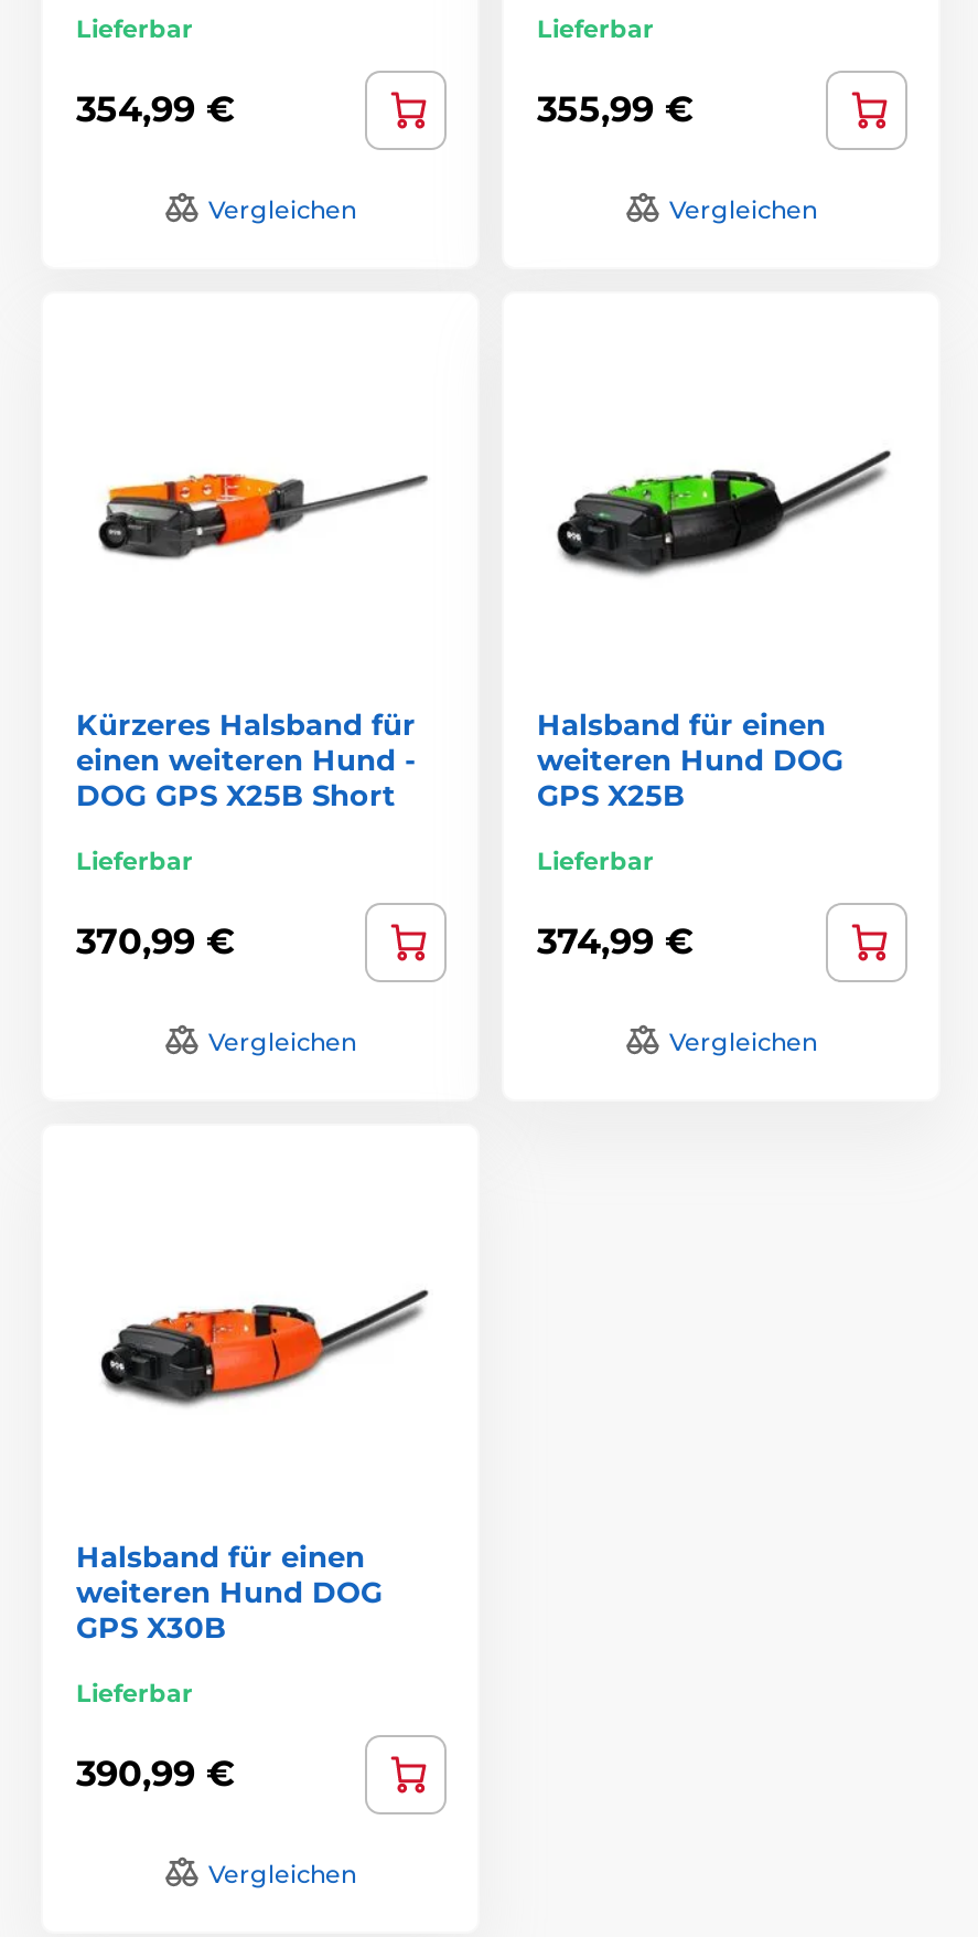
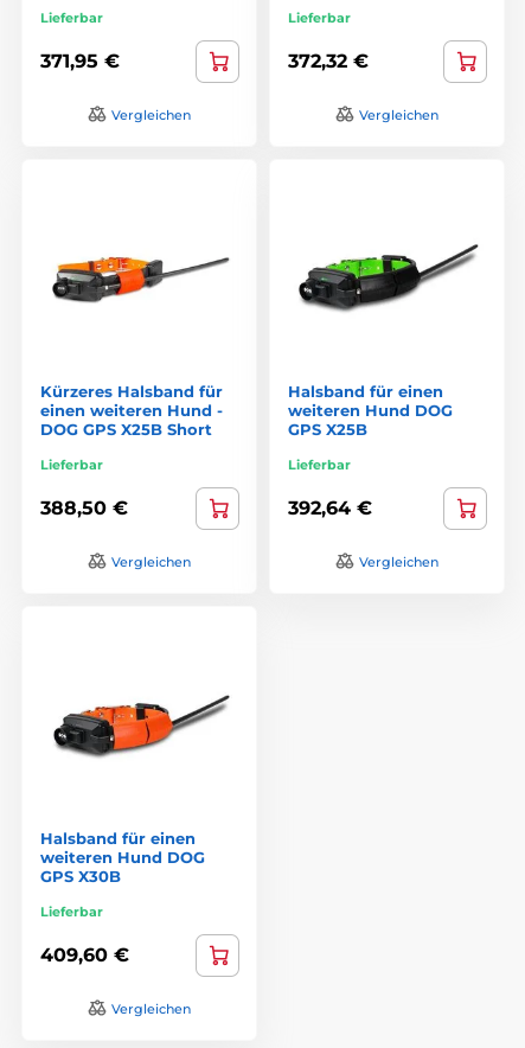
- 354,99 €
+ 371,95 €

- 355,99 €
+ 372,32 €

- 370,99 €
+ 388,50 €

- 374,99 €
+ 392,64 €

- 390,99 €
+ 409,60 €
